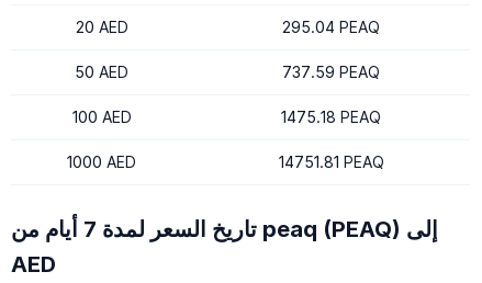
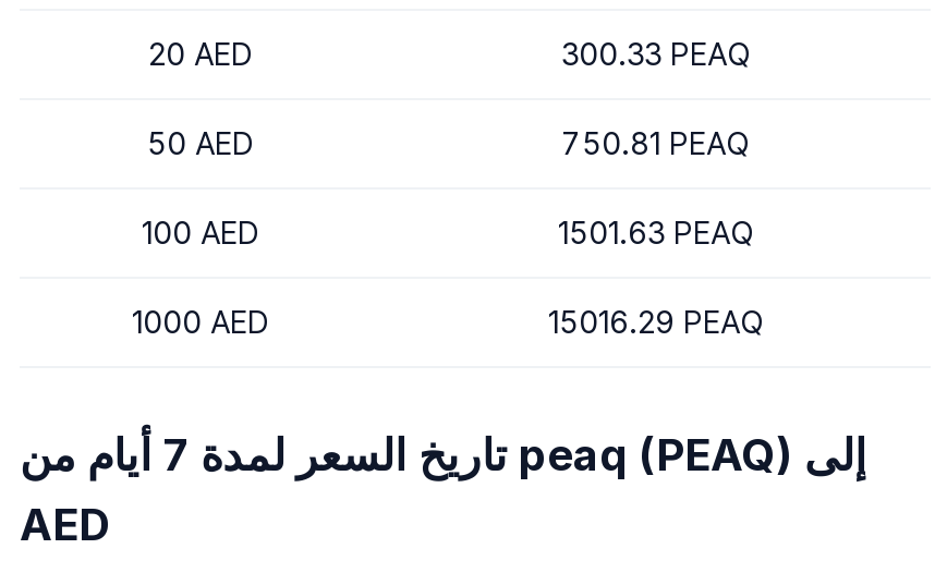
- 295.04 PEAQ
+ 300.33 PEAQ

- 737.59 PEAQ
+ 750.81 PEAQ

- 1475.18 PEAQ
+ 1501.63 PEAQ

- 14751.81 PEAQ
+ 15016.29 PEAQ
